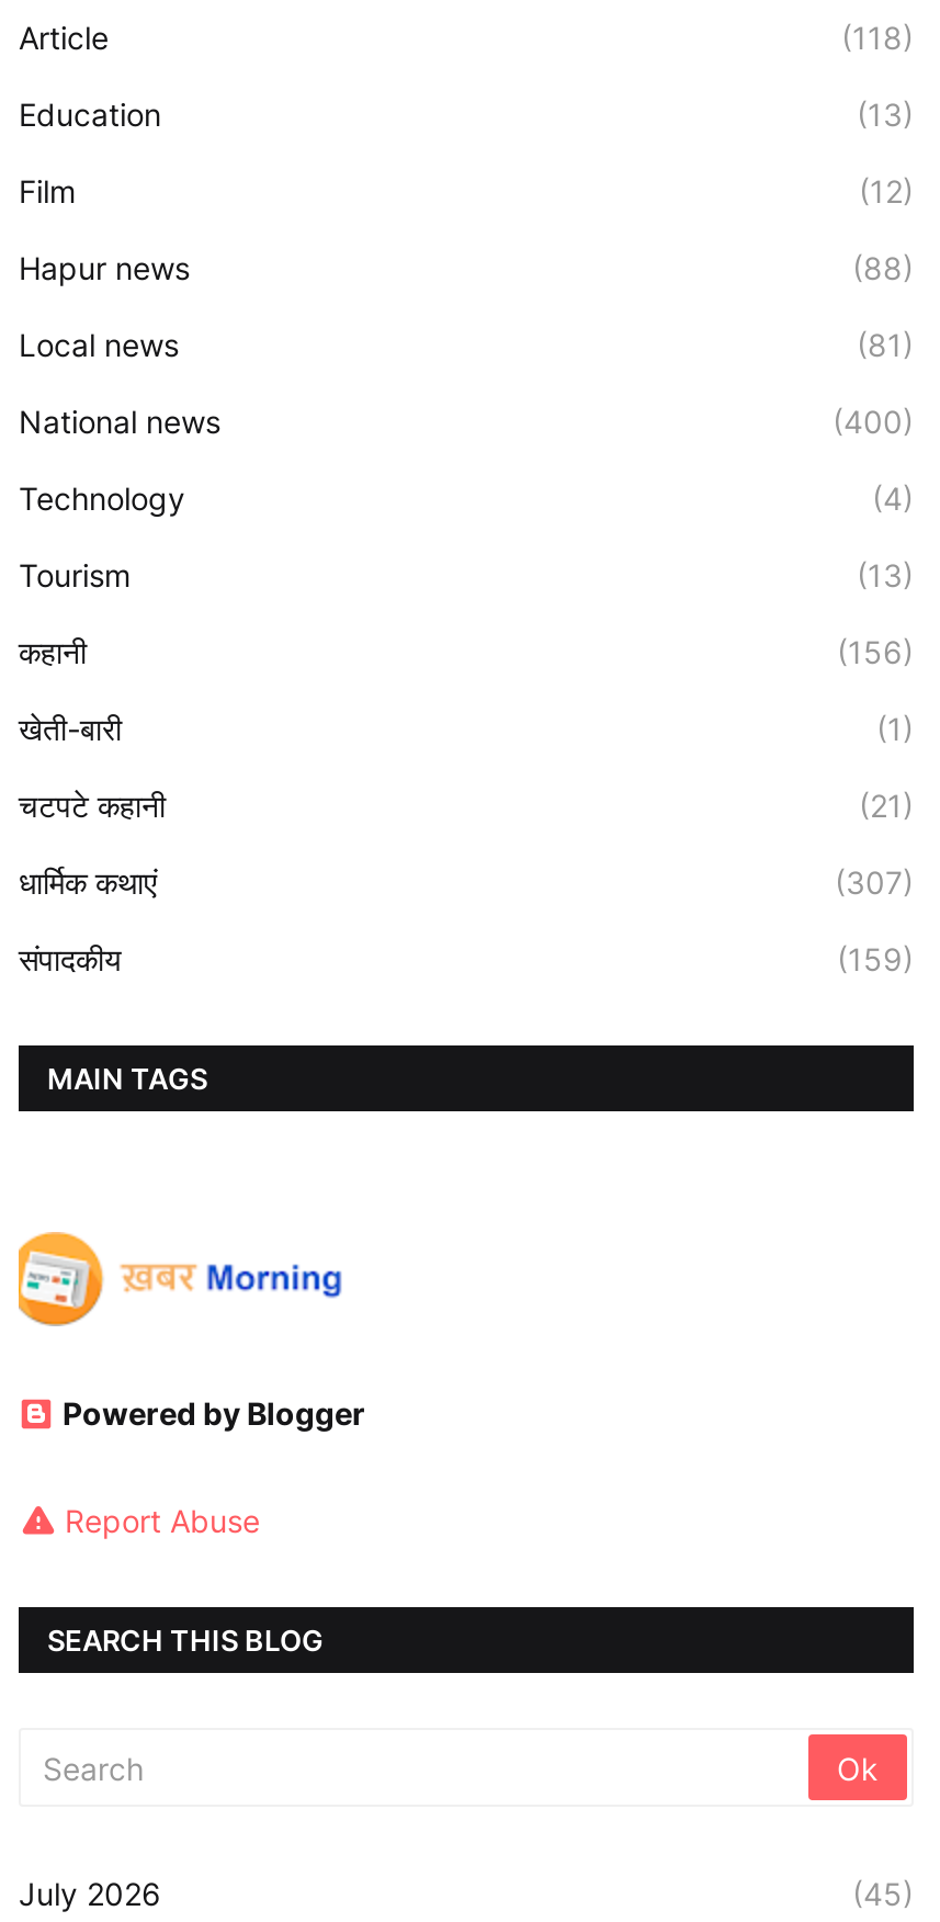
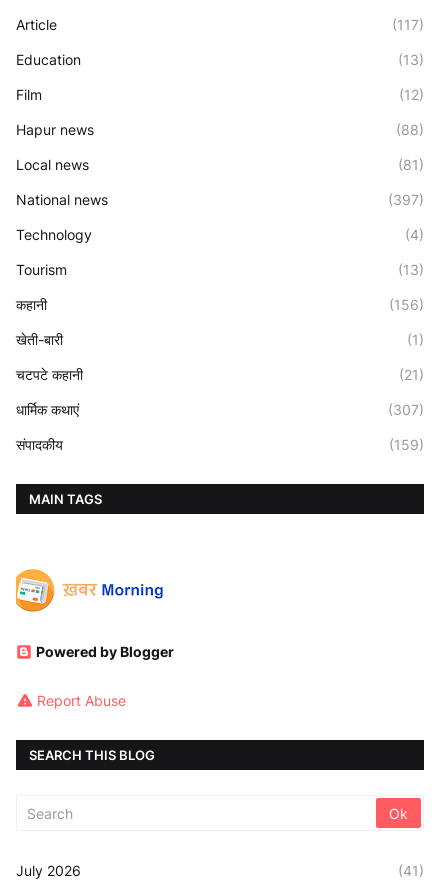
- (118)
+ (117)

- (400)
+ (397)

- (45)
+ (41)
